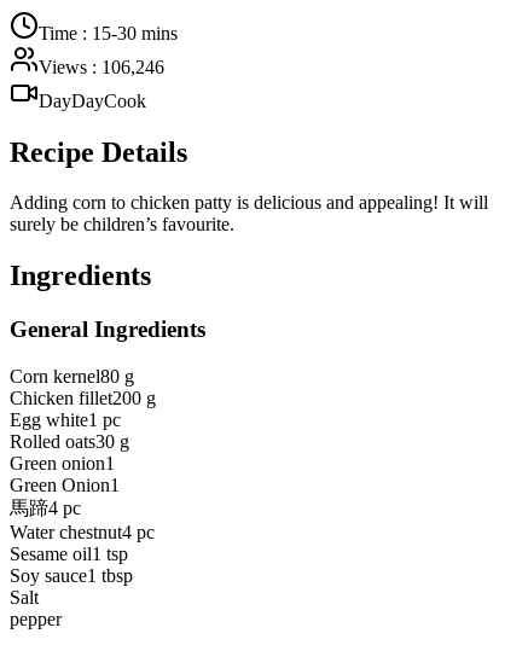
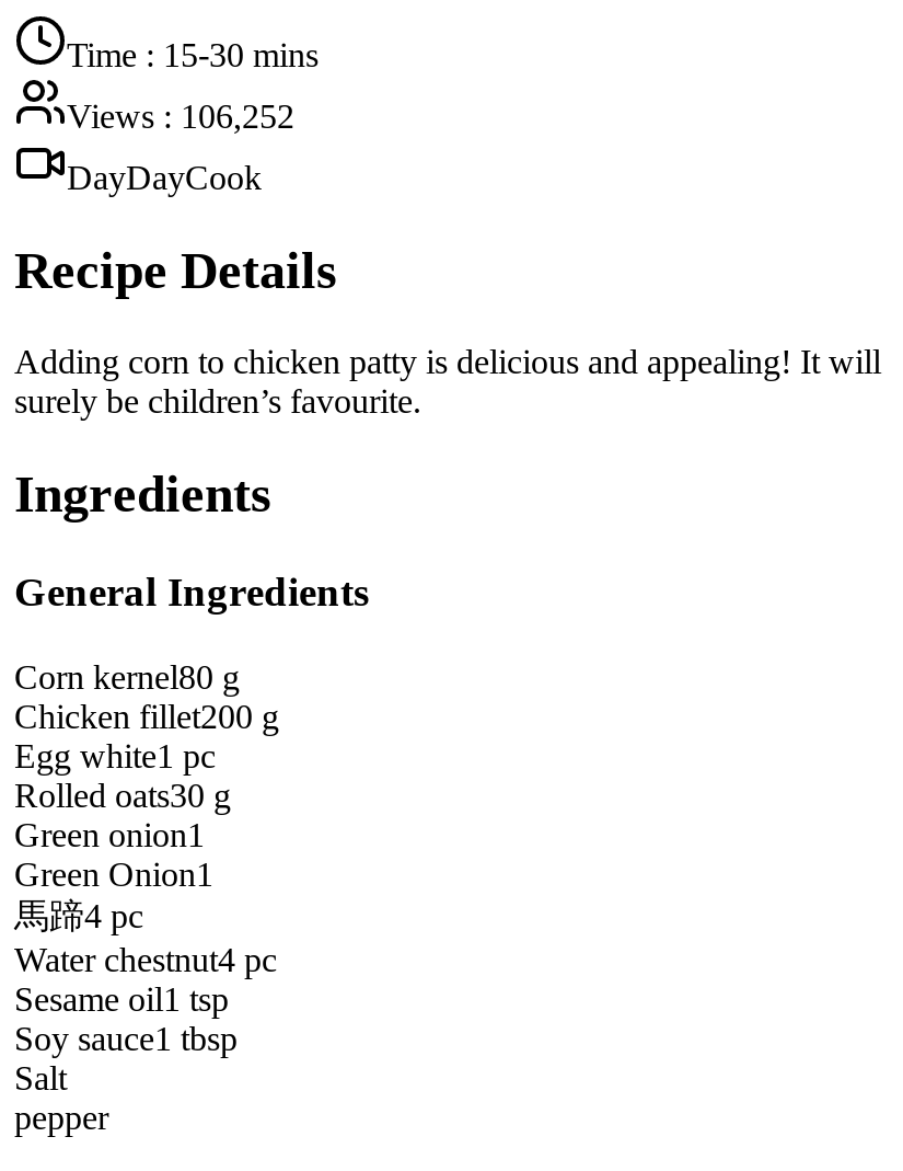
- Views: 106,246
+ Views: 106,252
